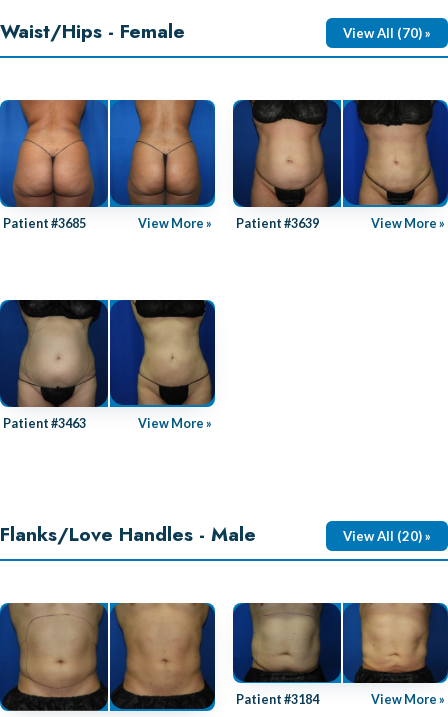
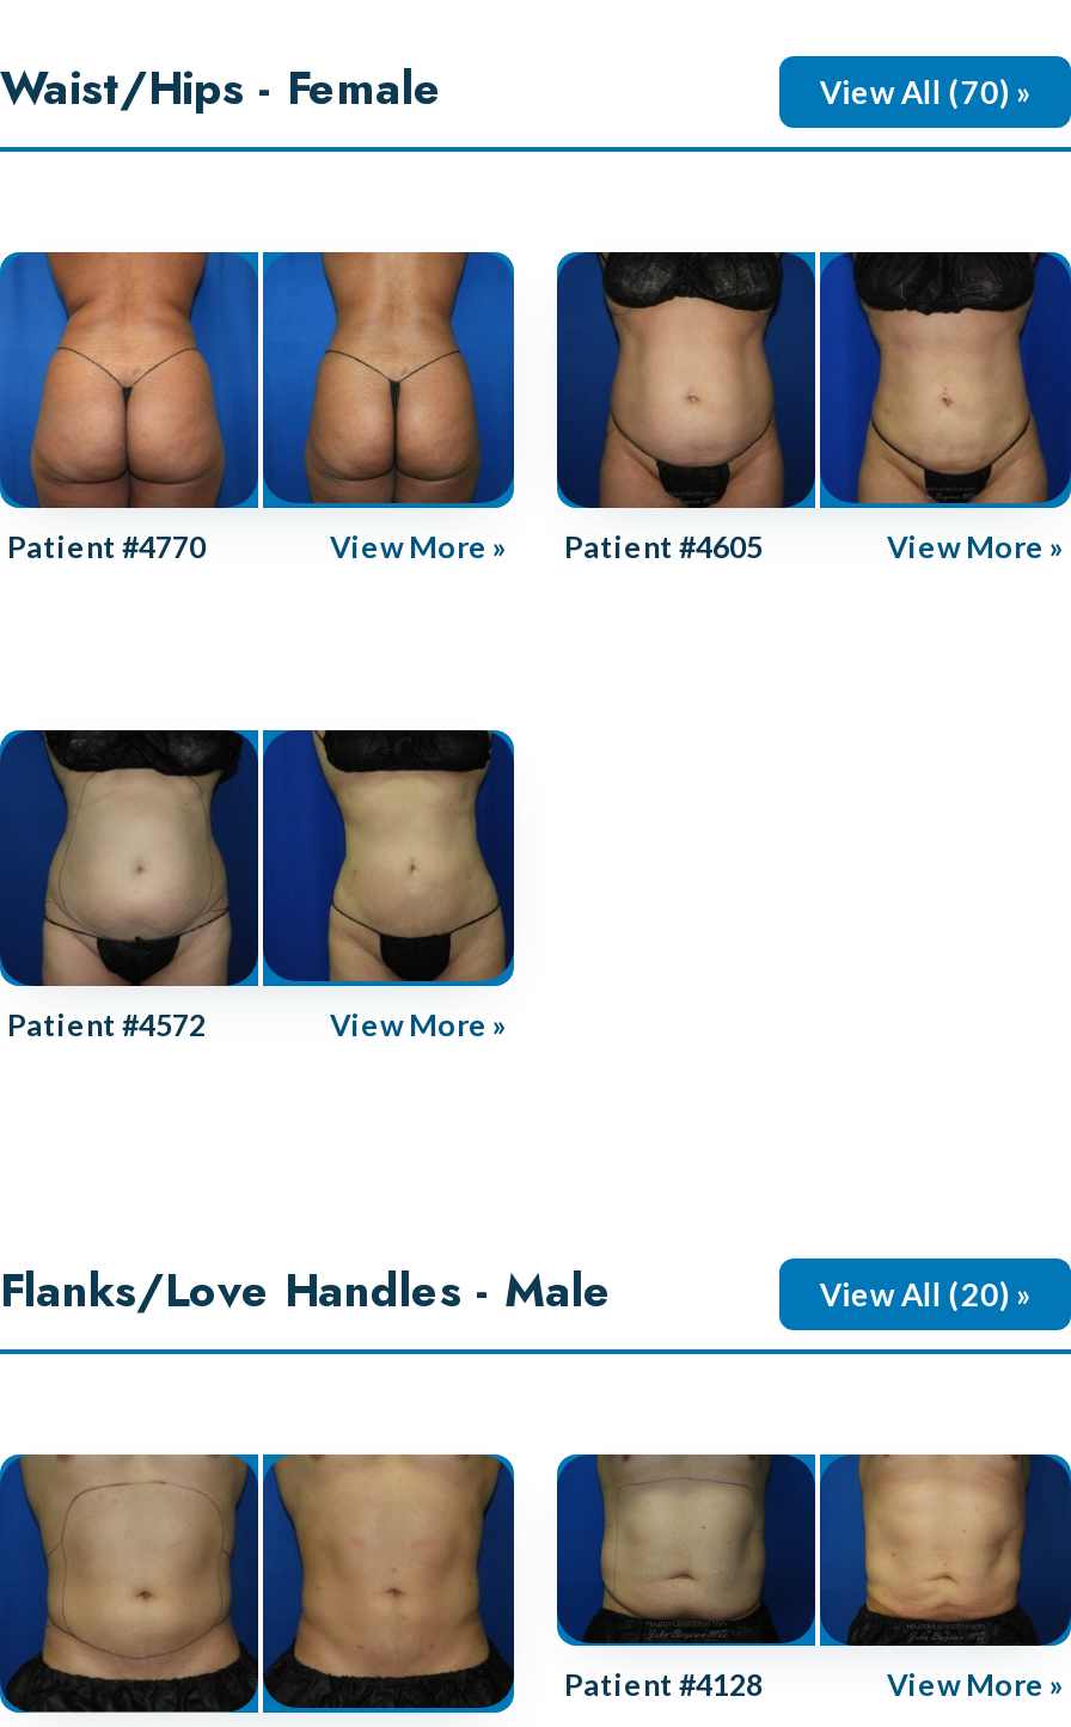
- Patient #3685
+ Patient #4770

- View More » Patient #3639
+ View More » Patient #4605

- Patient #3463
+ Patient #4572

- Patient #3184
+ Patient #4128
